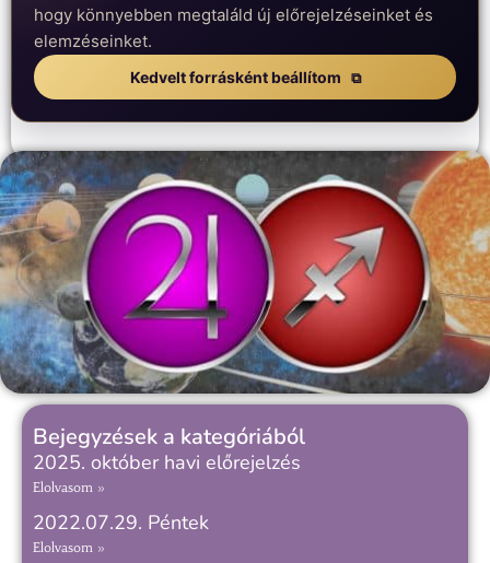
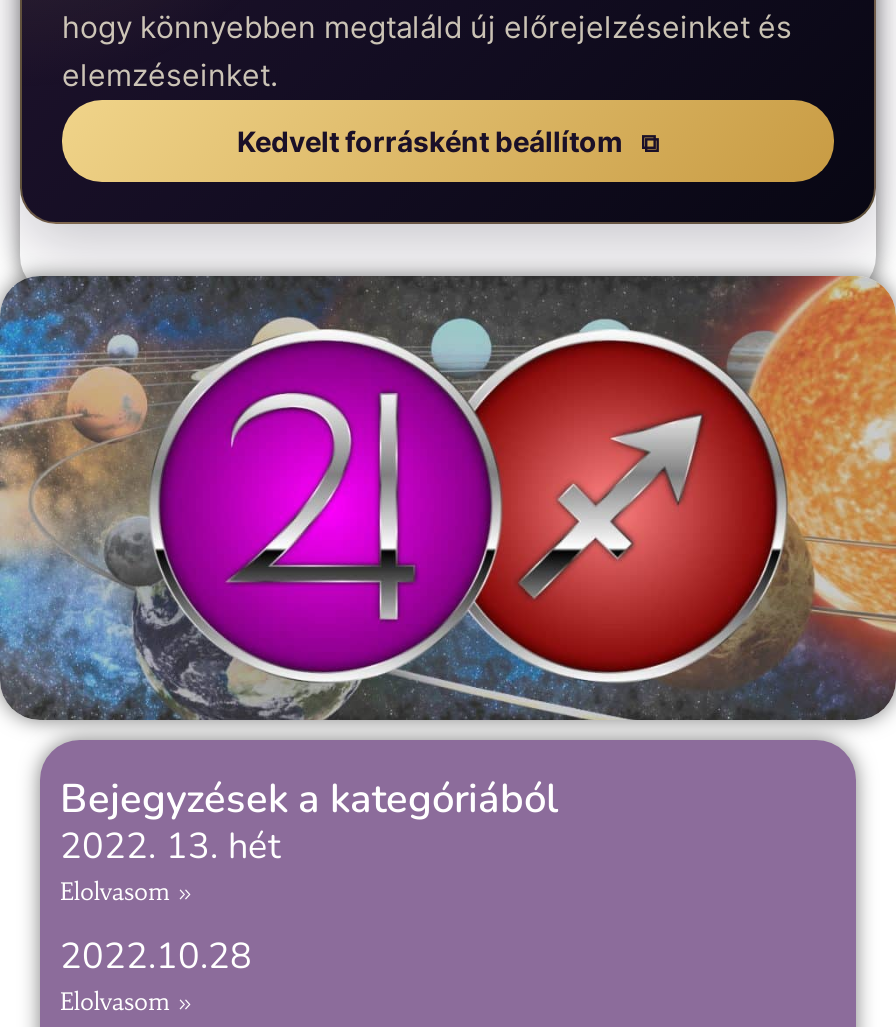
- 2025. október havi előrejelzés
+ 2022. 13. hét

- 2022.07.29. Péntek
+ 2022.10.28
